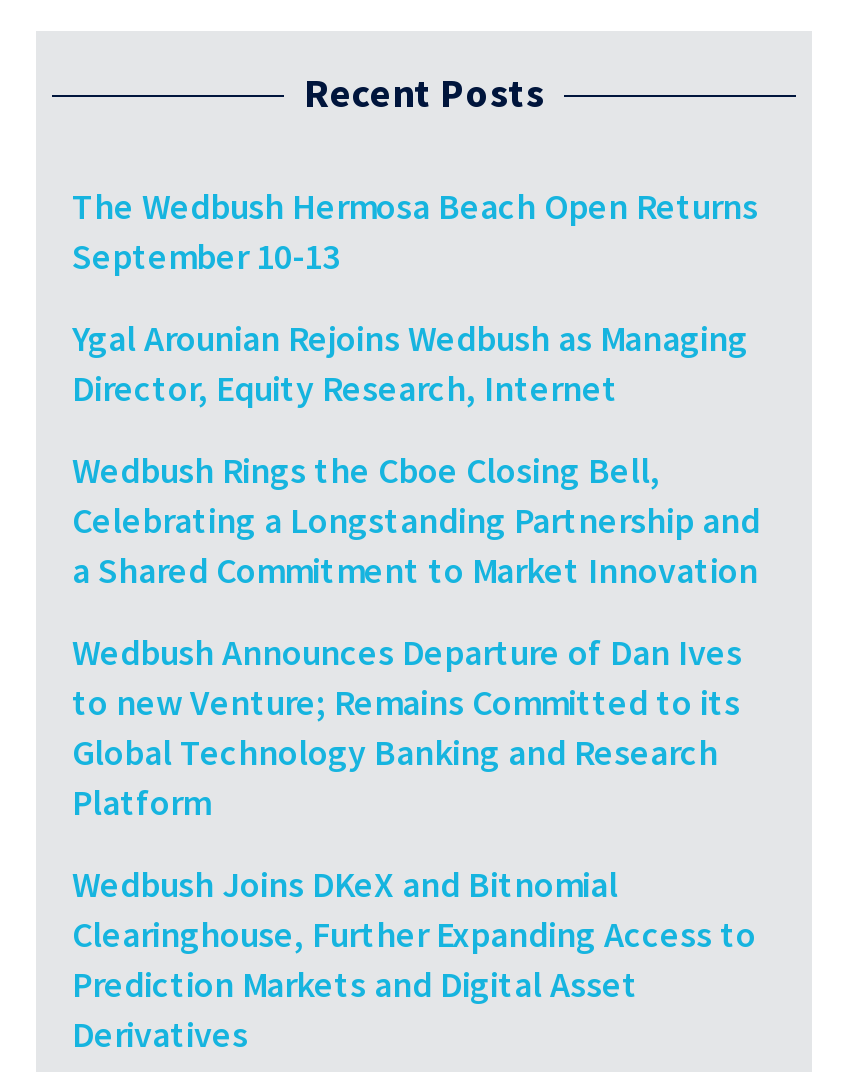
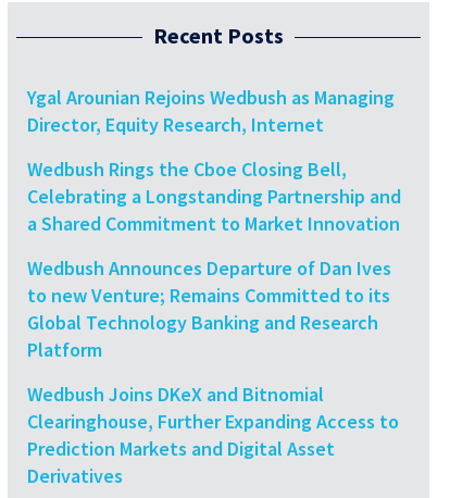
- The Wedbush Hermosa Beach Open Returns
- September 10-13
